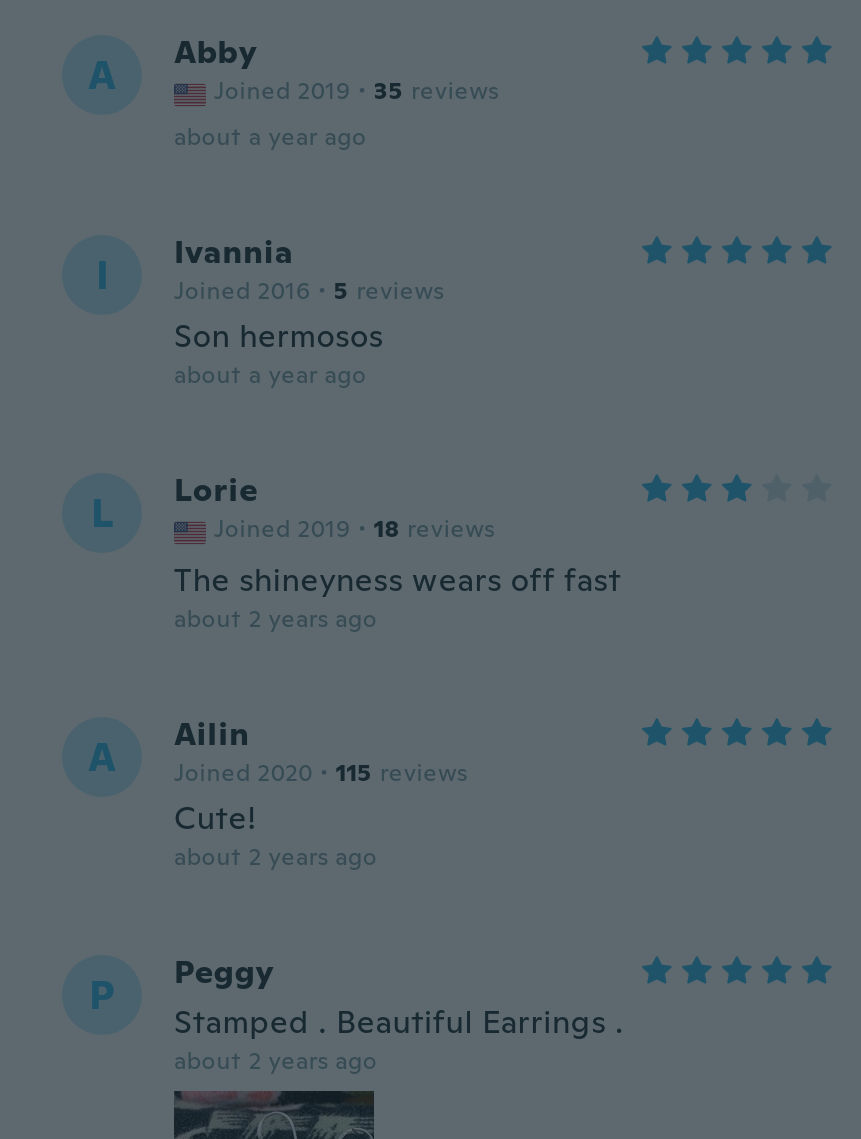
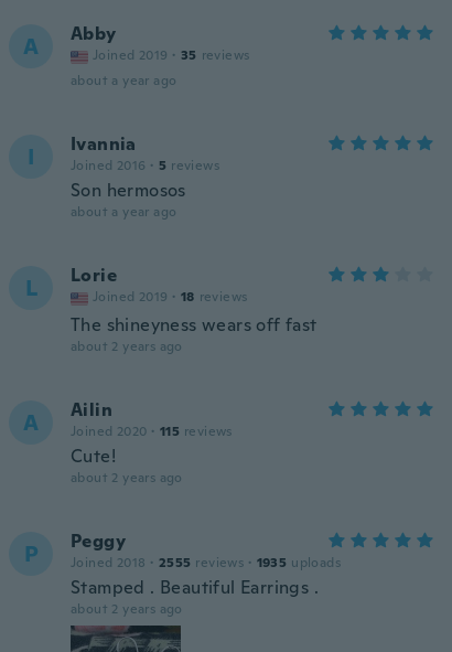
+ Joined 2018 · 2555 reviews · 1935 uploads
